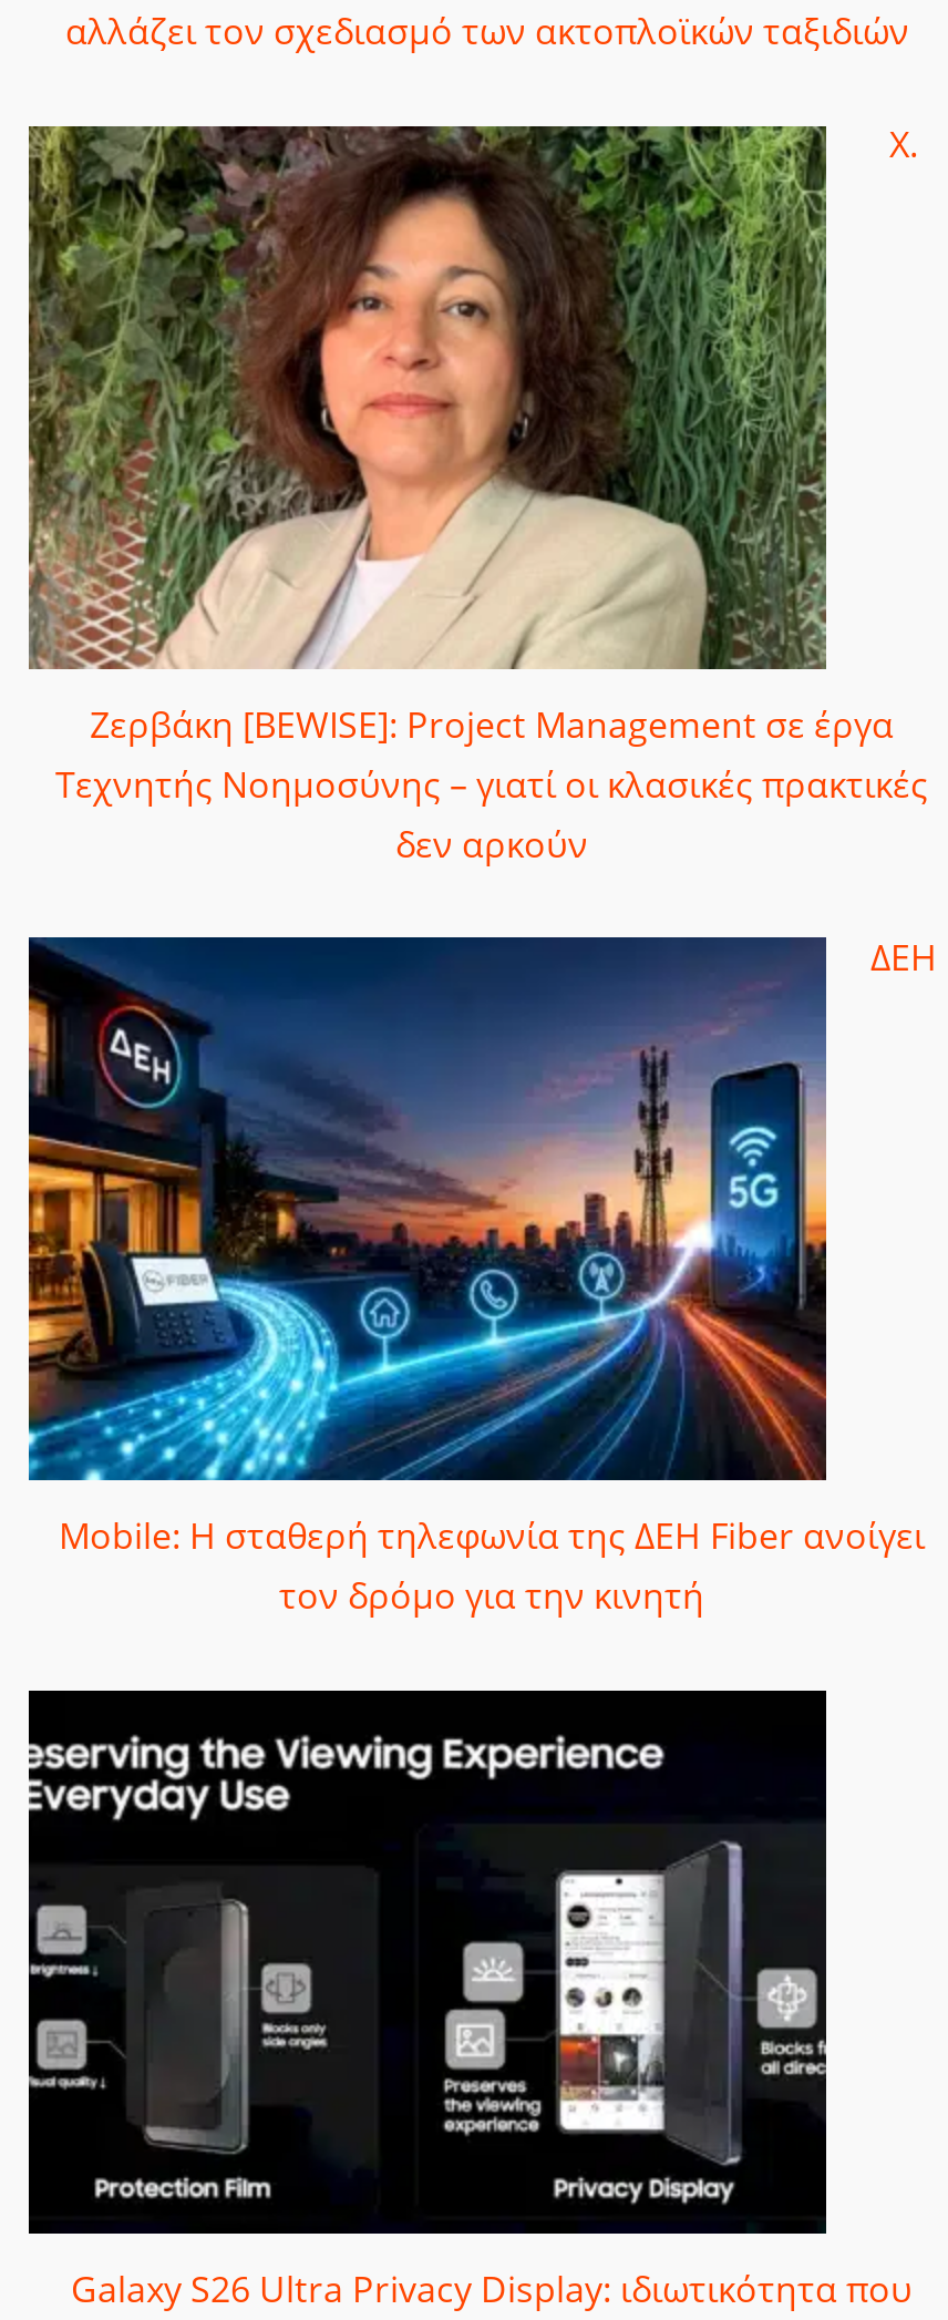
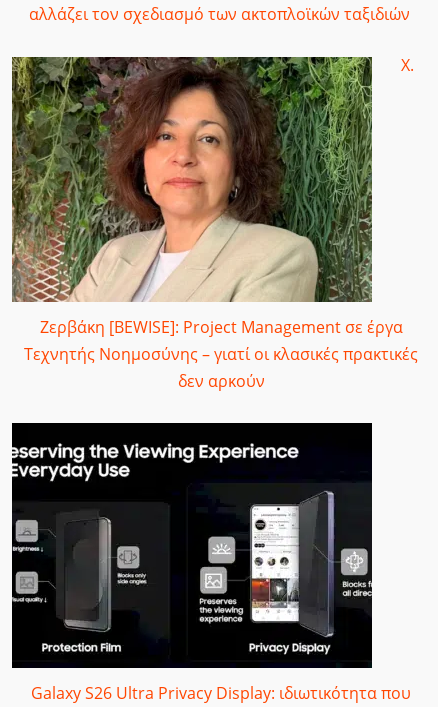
- [image]
- Mobile: Η σταθερή τηλεφωνία της ΔΕΗ Fiber ανοίγει
- τον δρόμο για την κινητή

- ΔΕΗ
